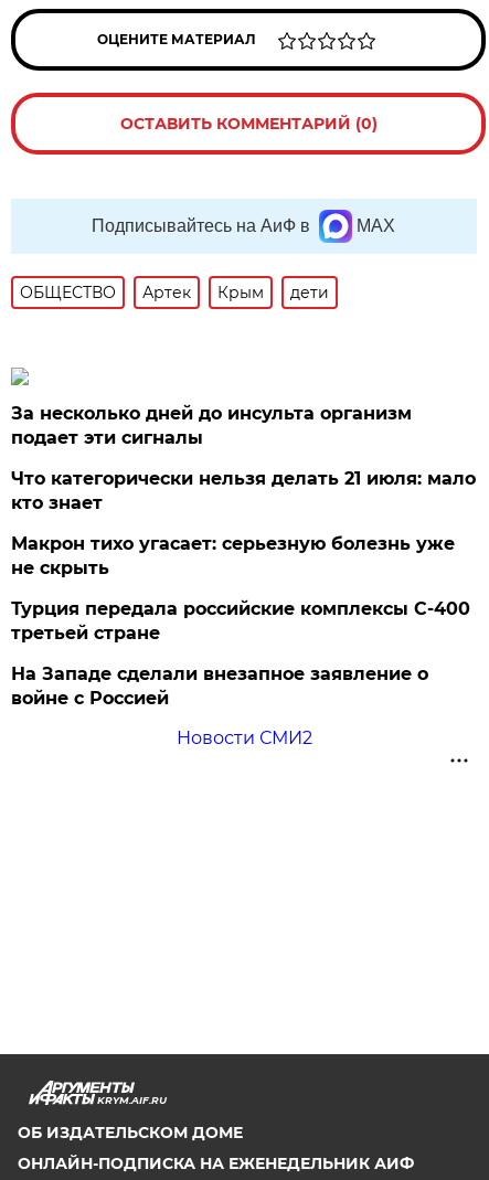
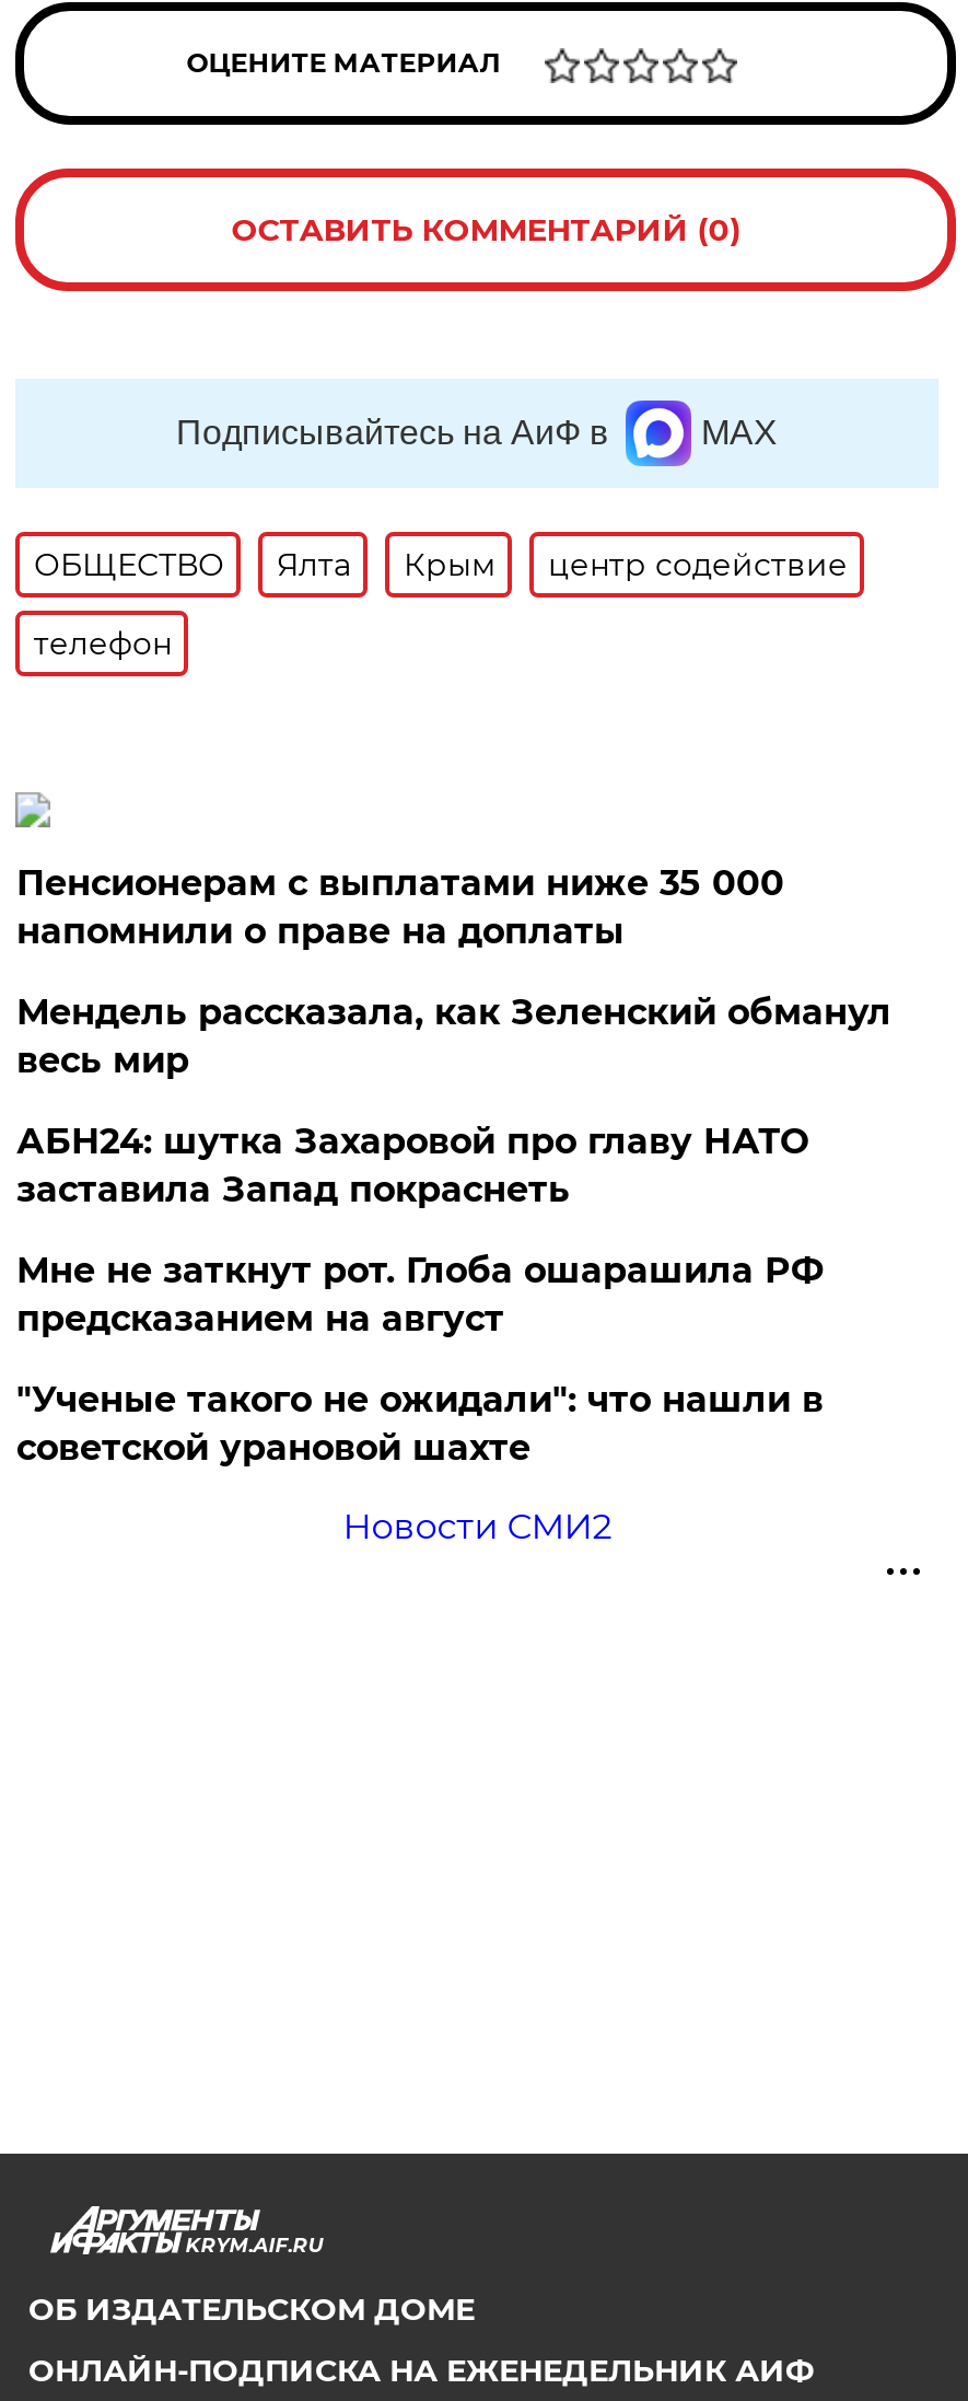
- Артек
+ Ялта

- дети
+ центр содействие
+ телефон

- За несколько дней до инсульта организм
- подает эти сигналы
- Что категорически нельзя делать 21 июля: мало
- кто знает
- Макрон тихо угасает: серьезную болезнь уже
- не скрыть
- Турция передала российские комплексы С-400
- третьей стране
- На Западе сделали внезапное заявление о
- войне с Россией
+ Пенсионерам с выплатами ниже 35 000
+ напомнили о праве на доплаты
+ Мендель рассказала, как Зеленский обманул
+ весь мир
+ АБН24: шутка Захаровой про главу НАТО
+ заставила Запад покраснеть
+ Мне не заткнут рот. Глоба ошарашила РФ
+ предсказанием на август
+ "Ученые такого не ожидали": что нашли в
+ советской урановой шахте
